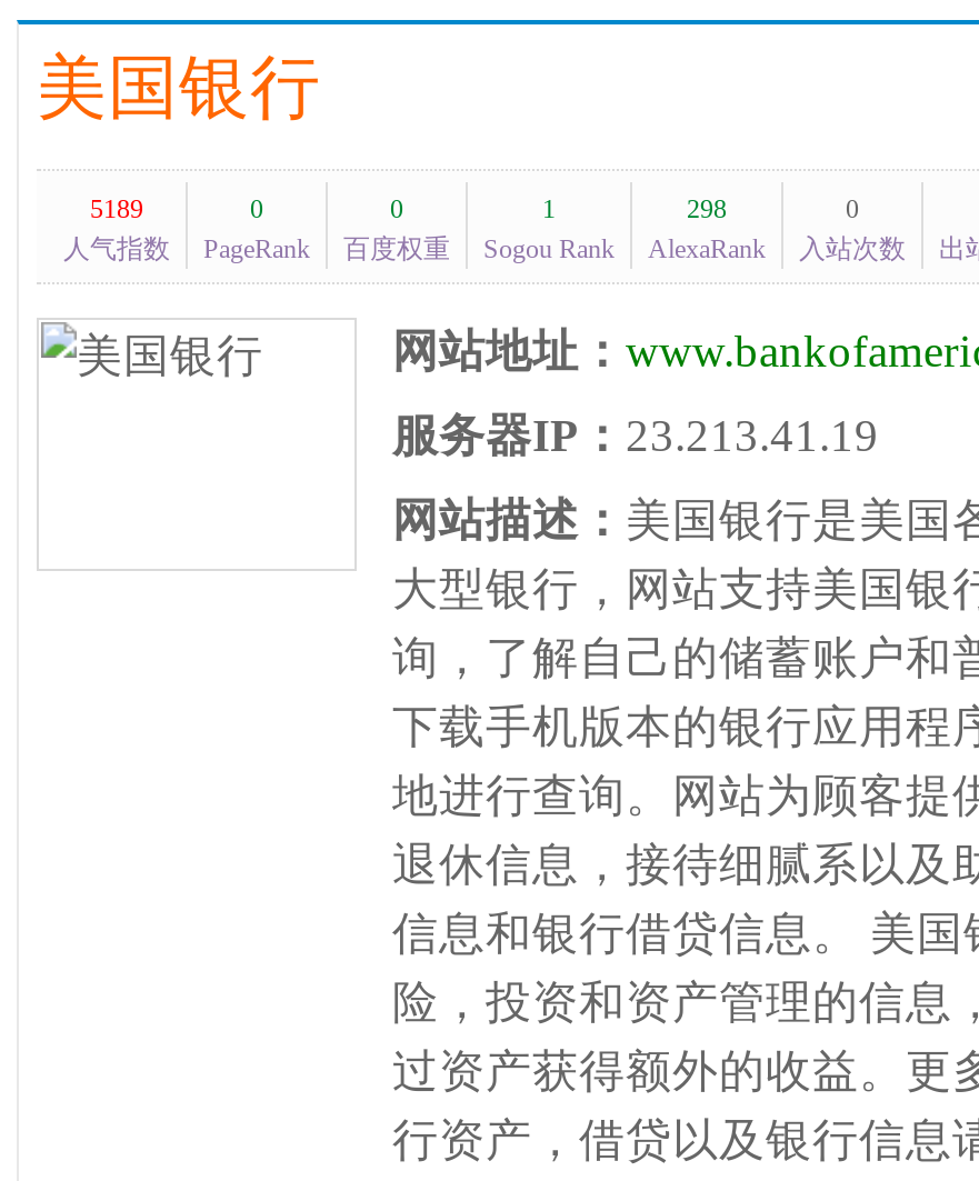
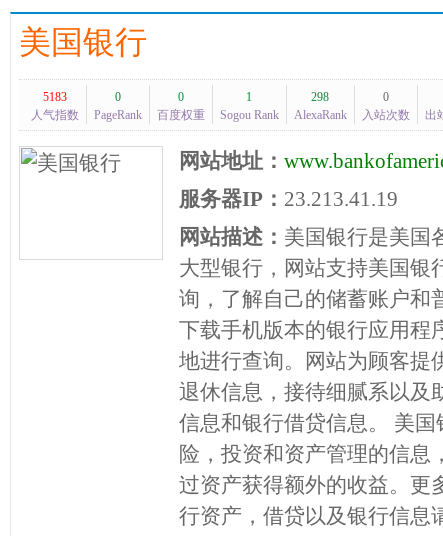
- 5189
+ 5183
